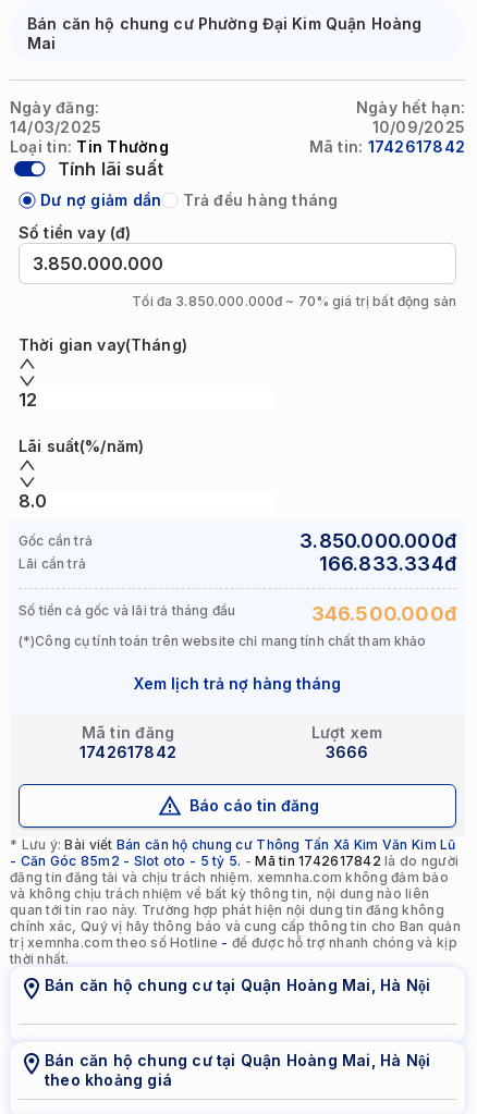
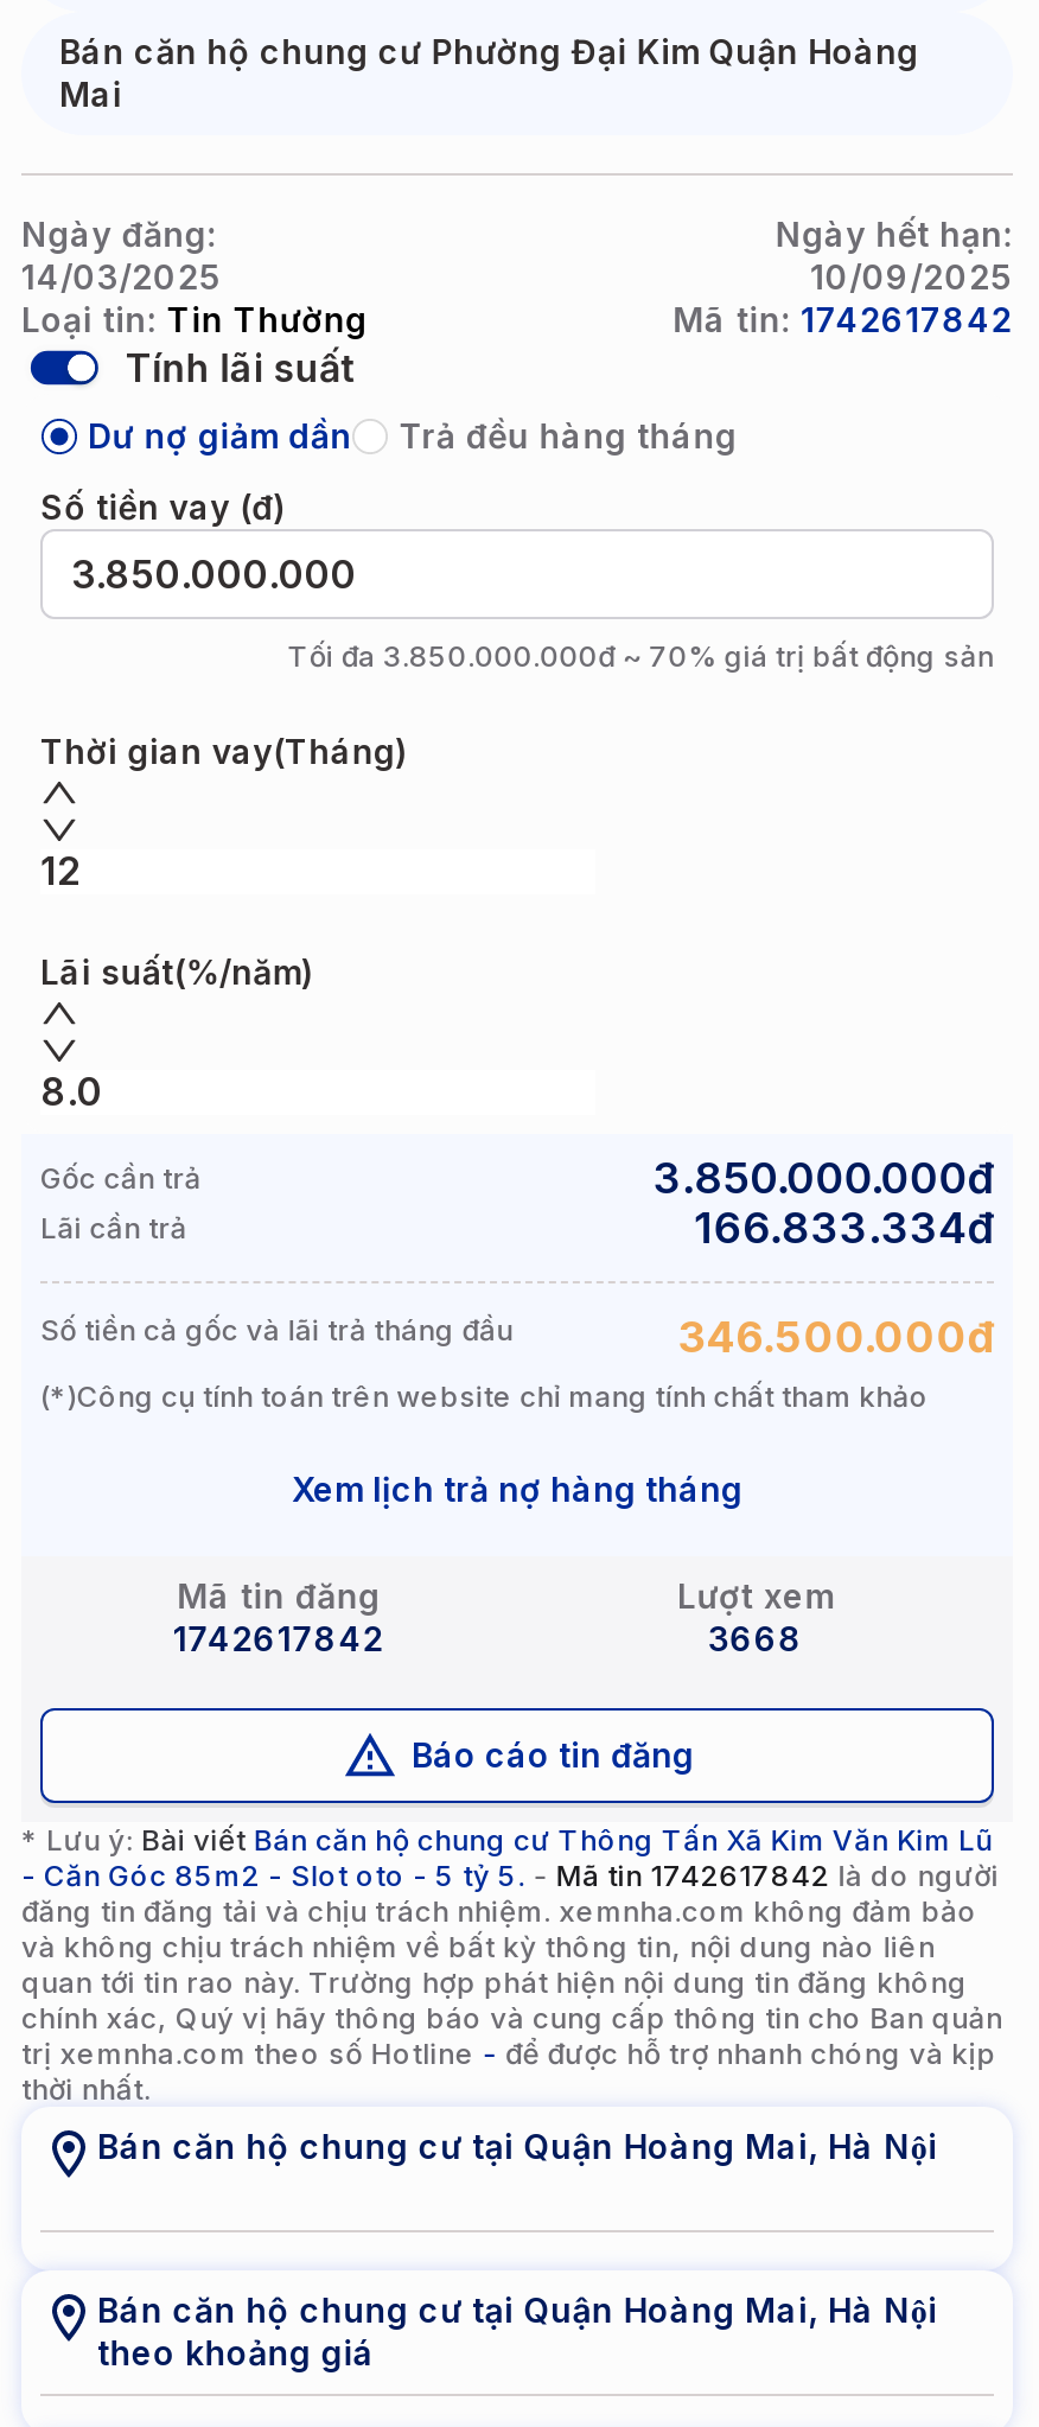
- 3666
+ 3668
